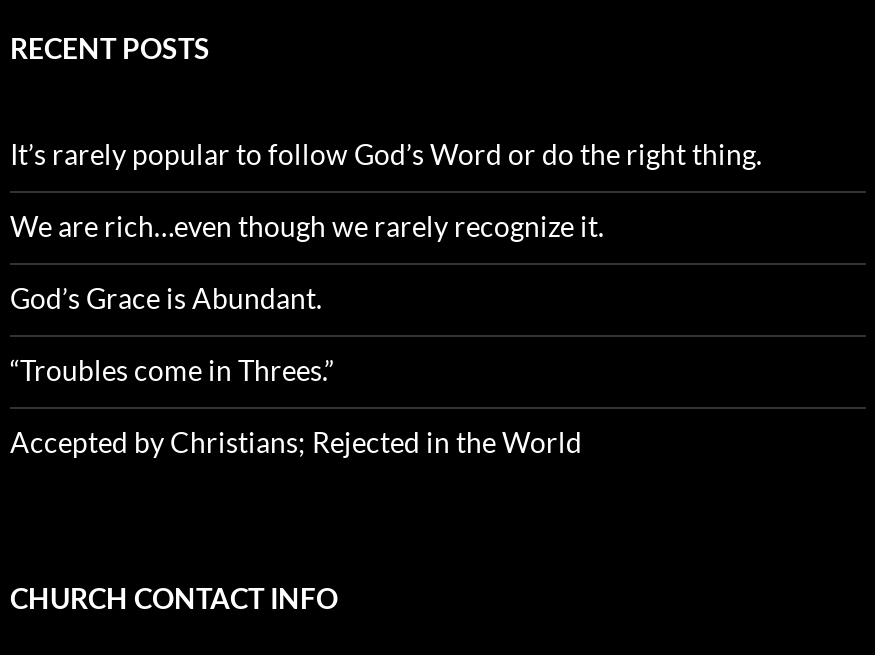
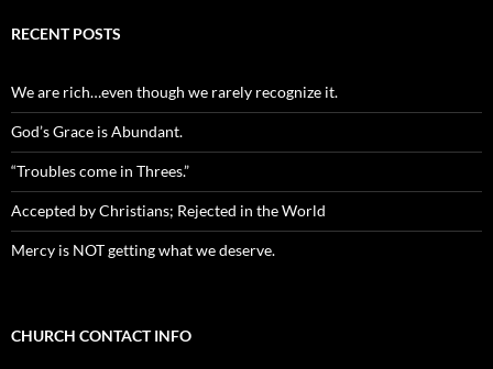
- It’s rarely popular to follow God’s Word or do the right thing.

moved up: We are rich…even though we rarely recognize it. | God’s Grace is Abundant. | “Troubles come in Threes.” | Accepted by Christians; Rejected in the World

+ Mercy is NOT getting what we deserve.
